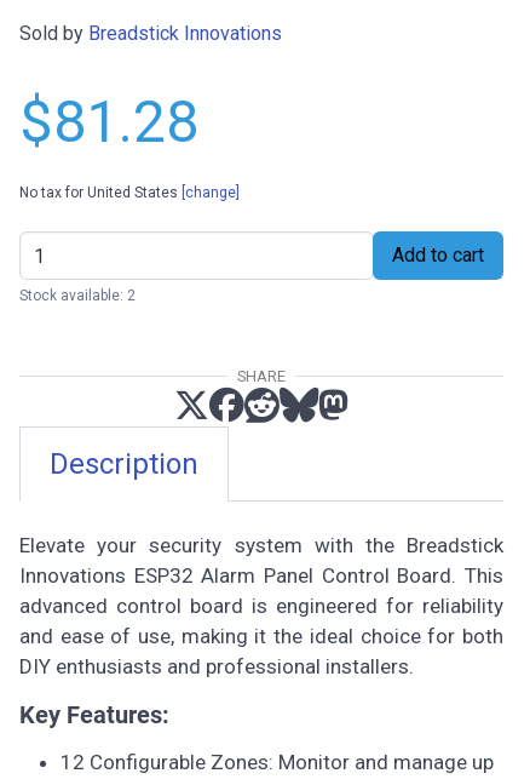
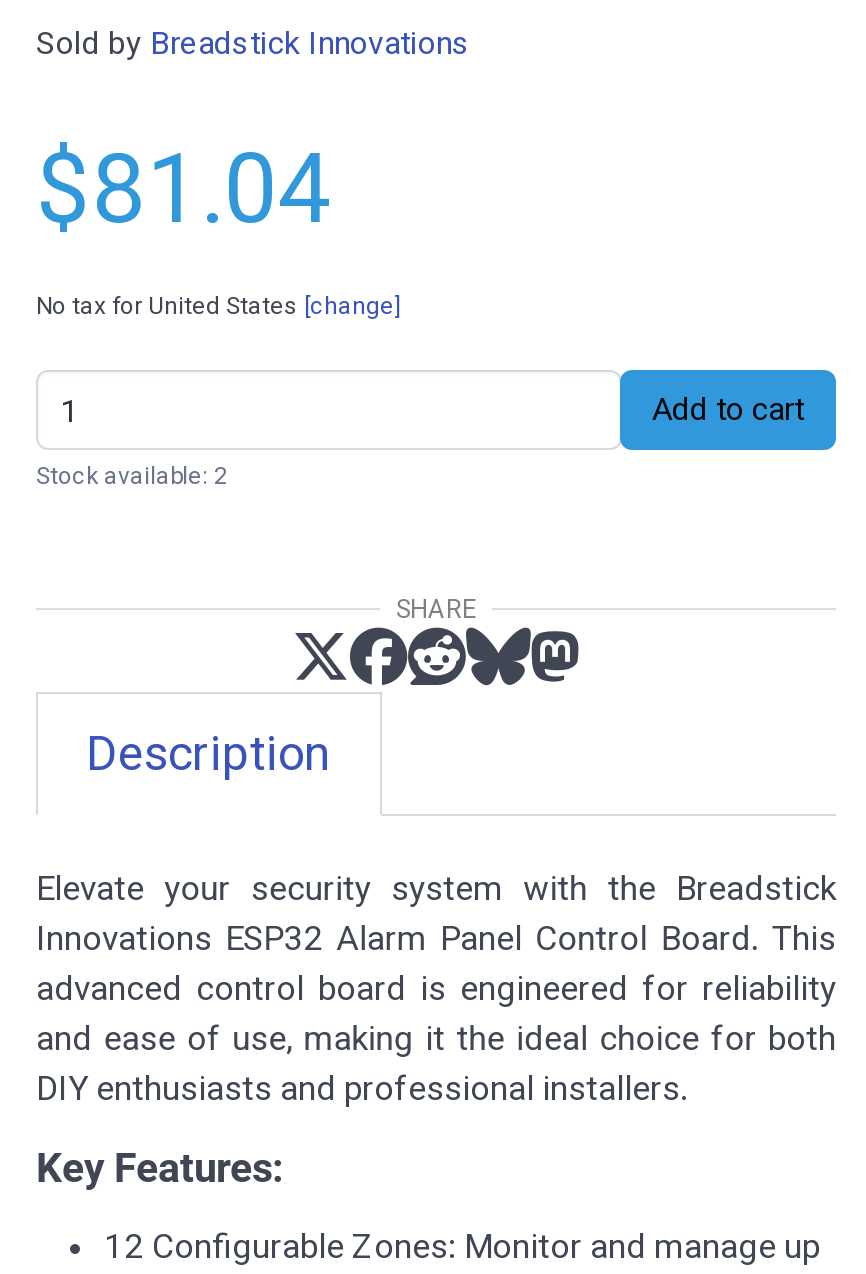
- $81.28
+ $81.04
